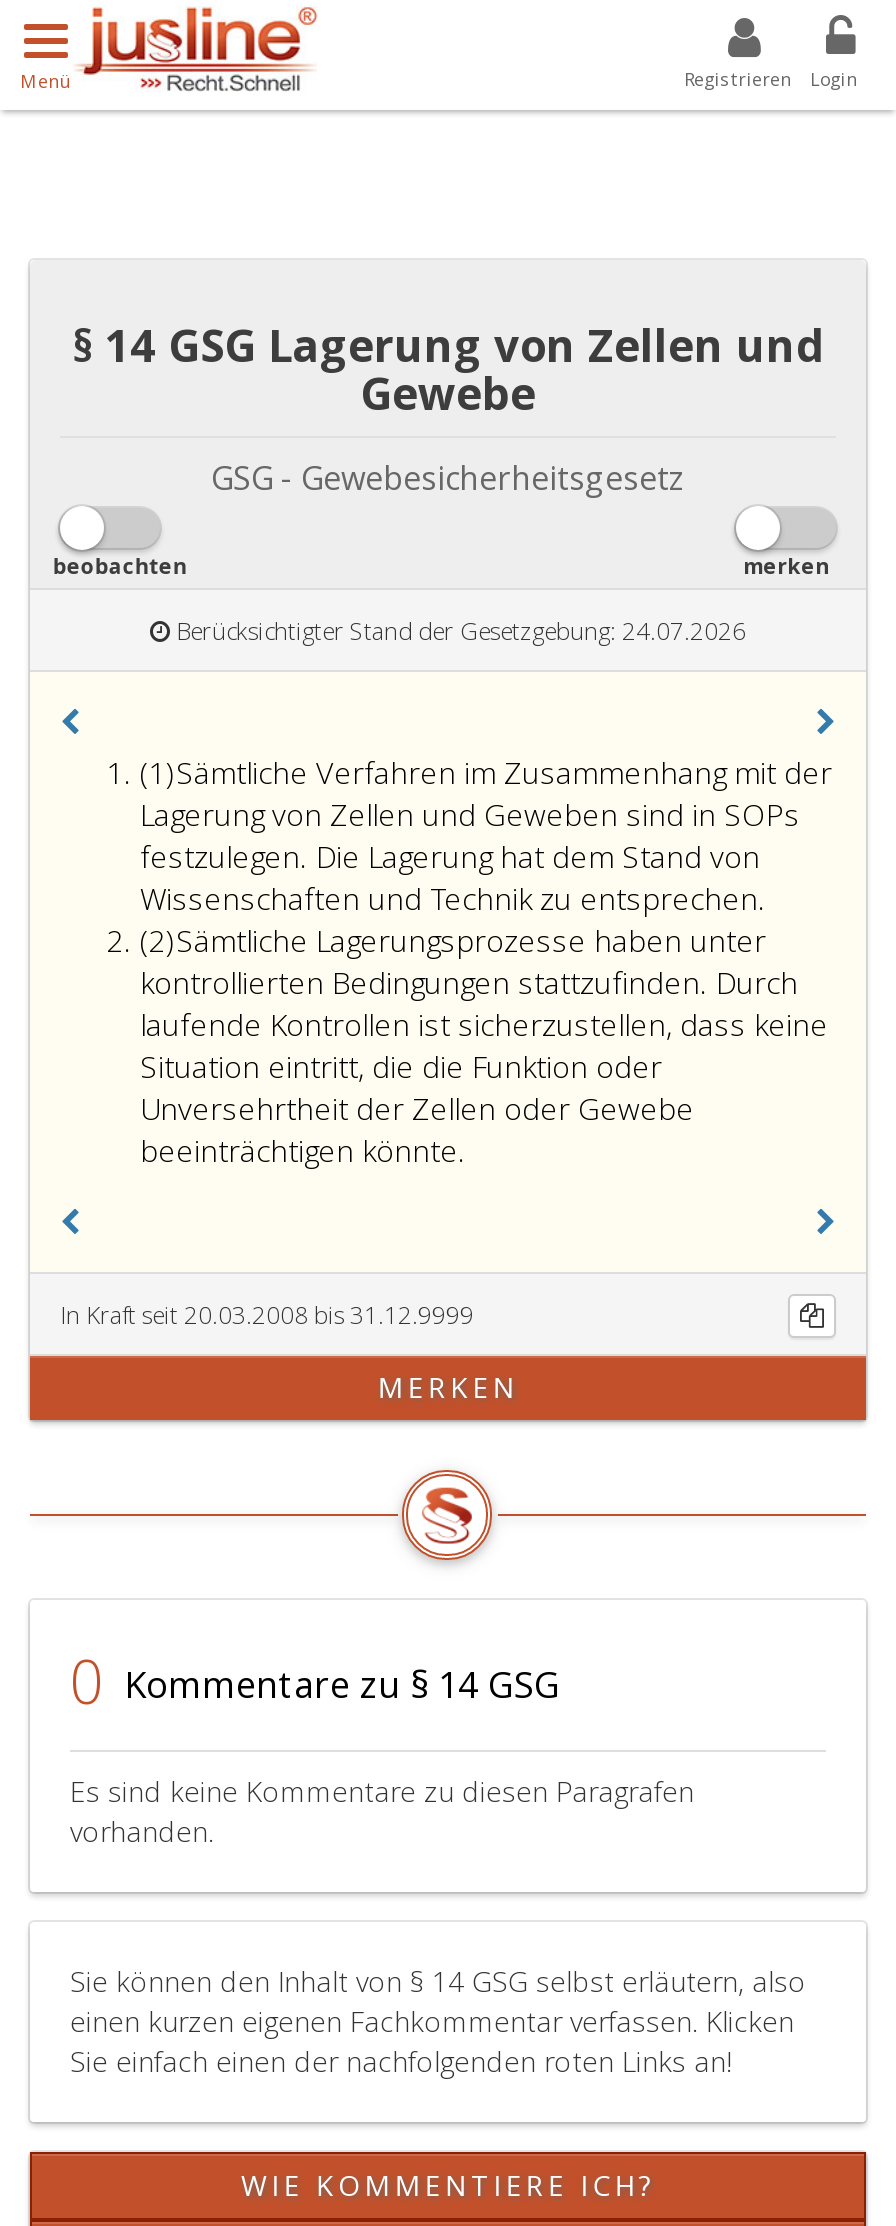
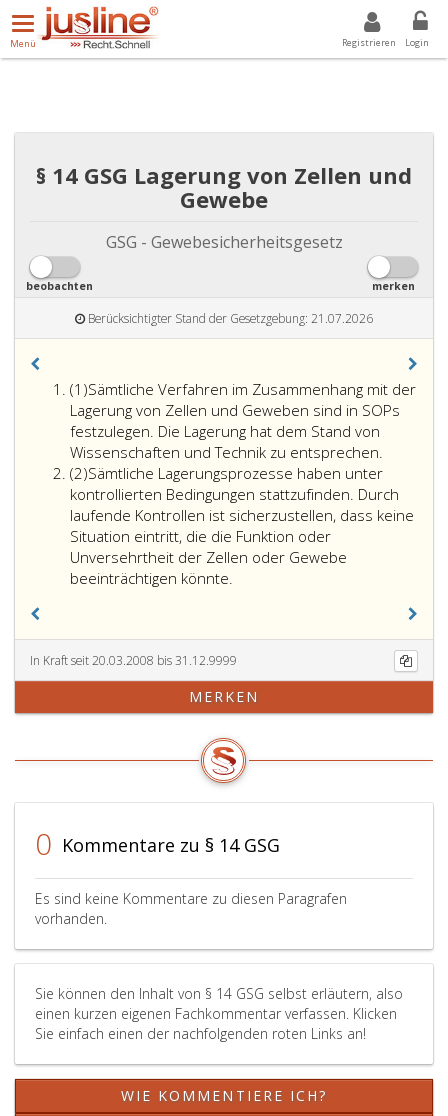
- Berücksichtigter Stand der Gesetzgebung: 24.07.2026
+ Berücksichtigter Stand der Gesetzgebung: 21.07.2026
